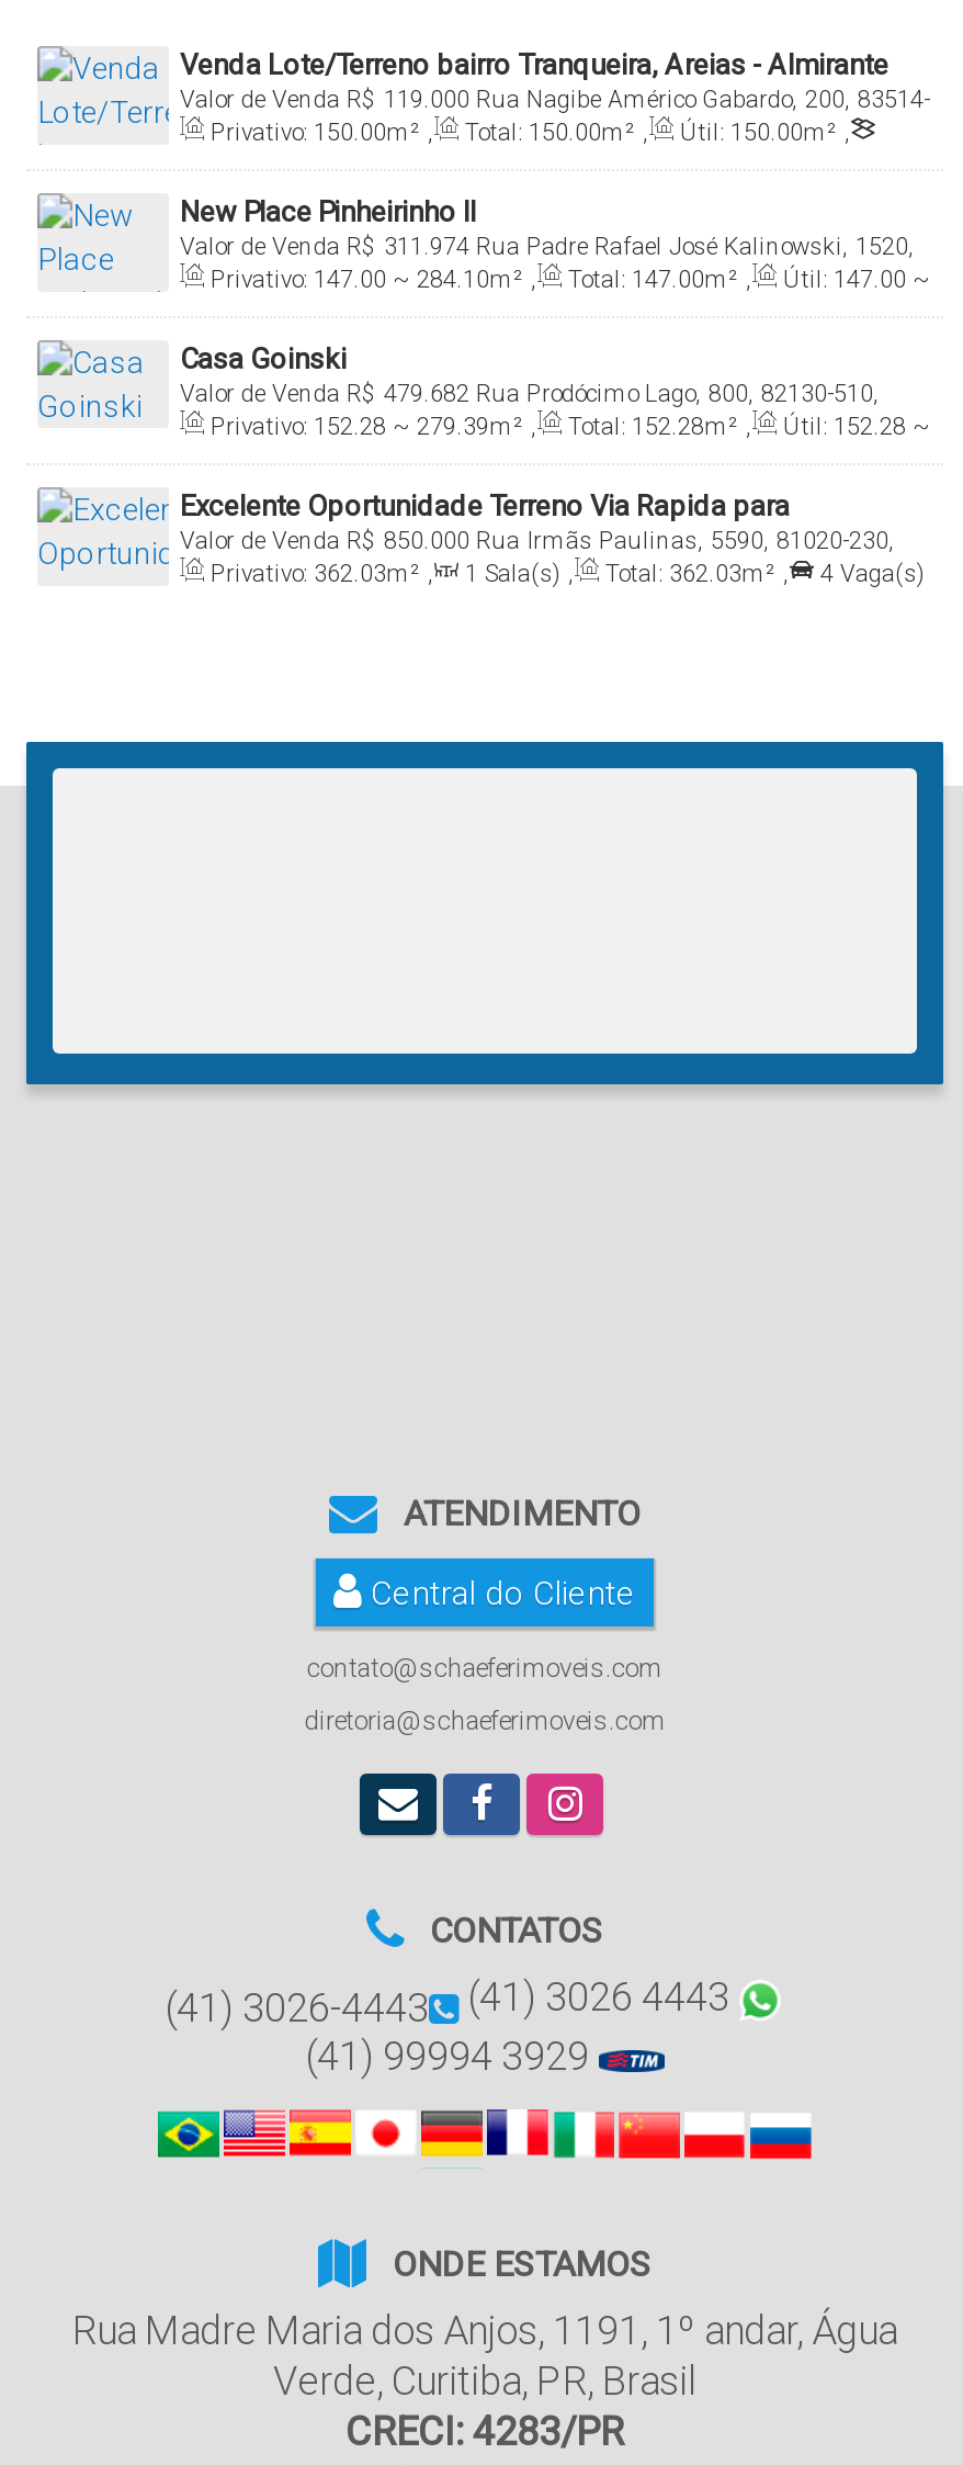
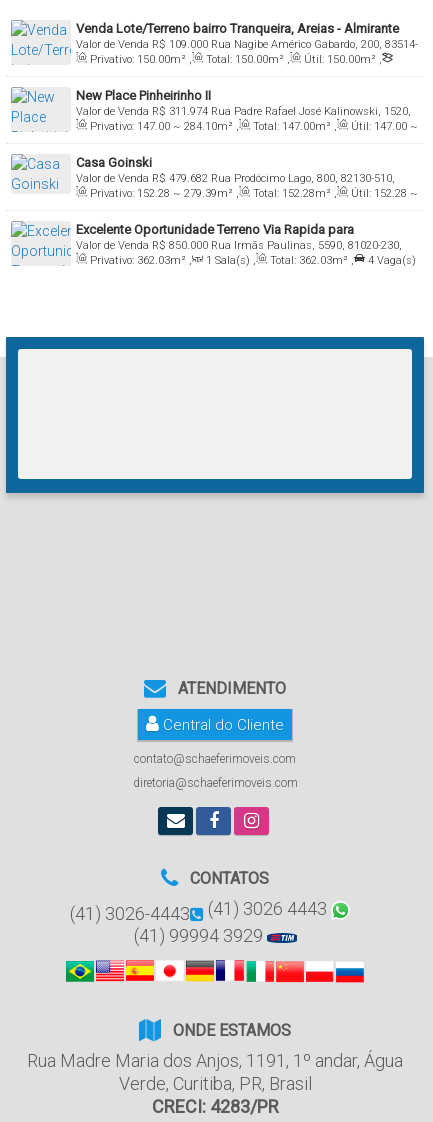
- R$119.000
+ R$109.000
